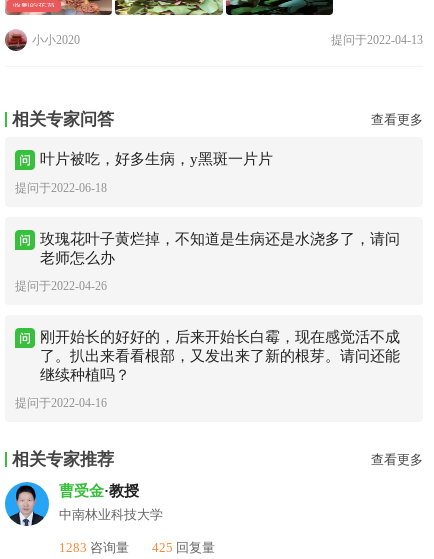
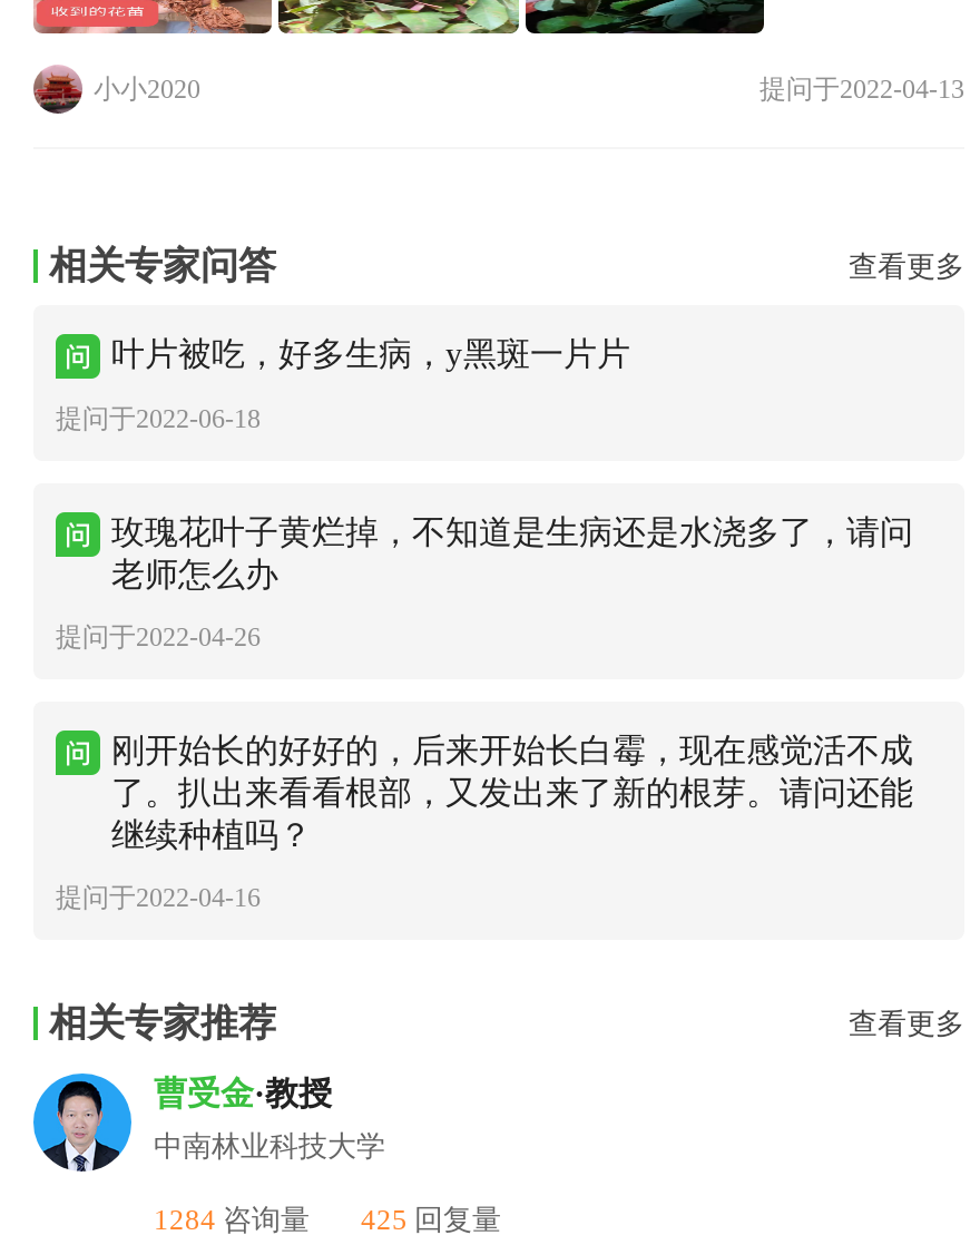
- 1283咨询量 425回复量
+ 1284咨询量 425回复量
